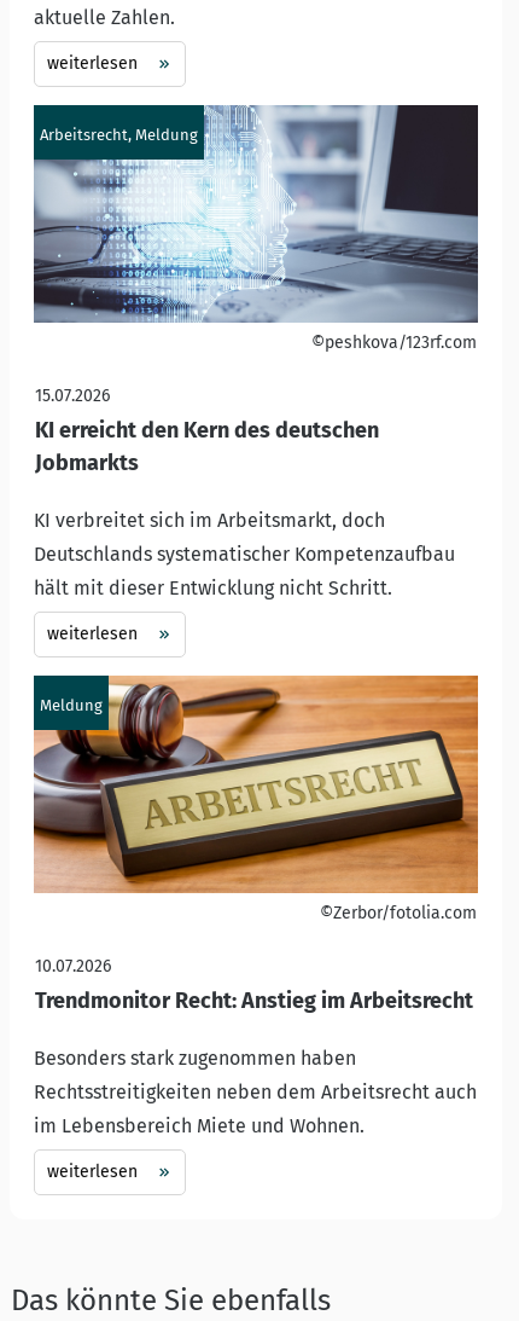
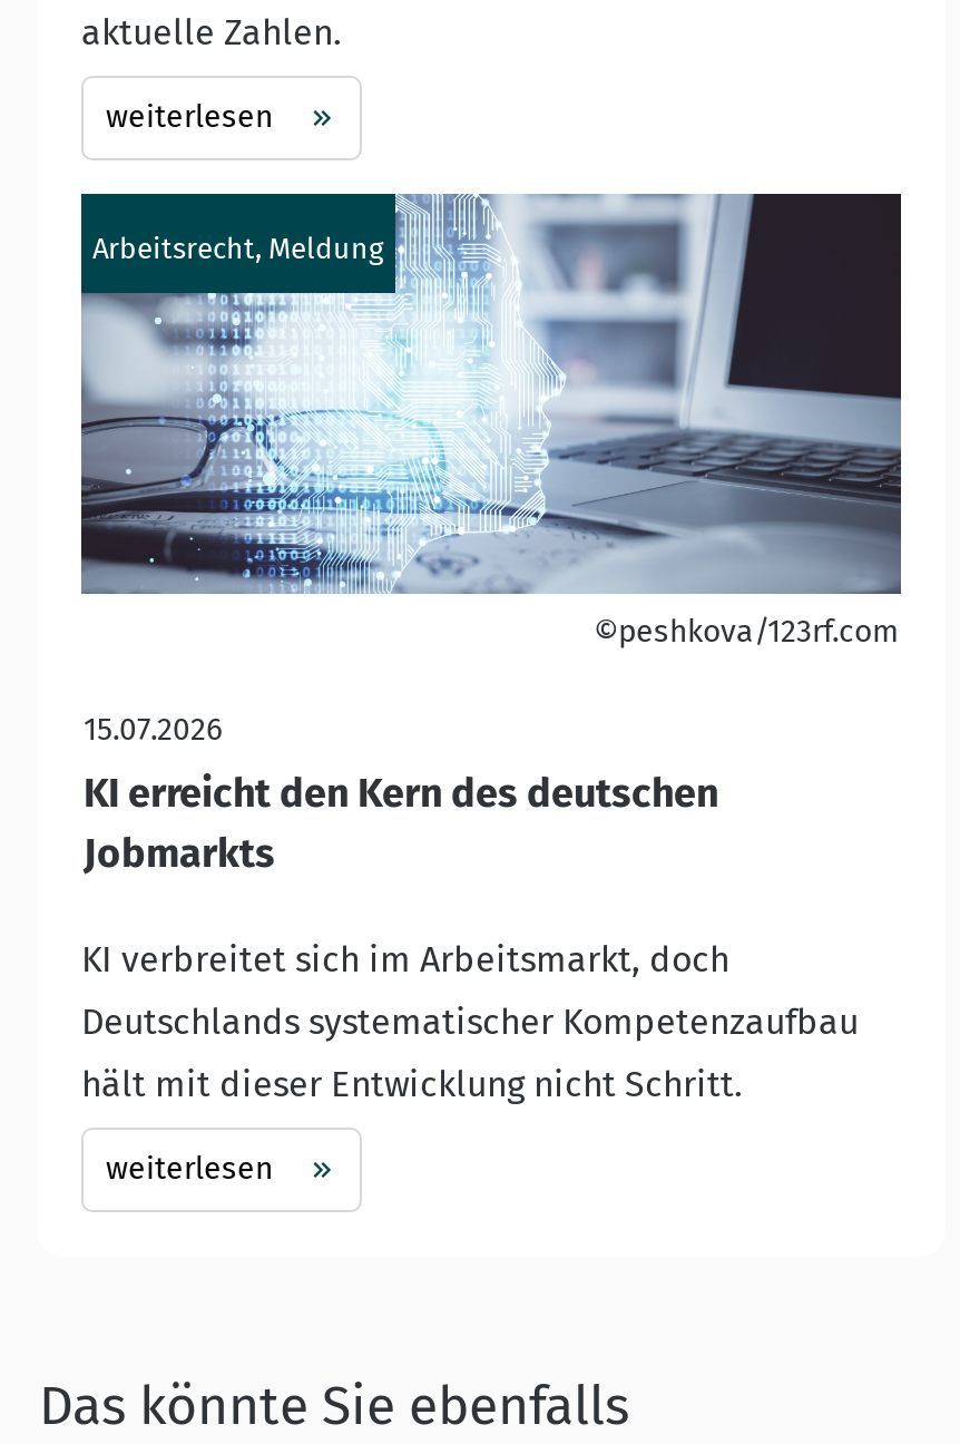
- [image]
- Meldung

- ©Zerbor/fotolia.com
- 10.07.2026
- Trendmonitor Recht: Anstieg im Arbeitsrecht
- Besonders stark zugenommen haben
- Rechtsstreitigkeiten neben dem Arbeitsrecht auch
- im Lebensbereich Miete und Wohnen.
- weiterlesen
